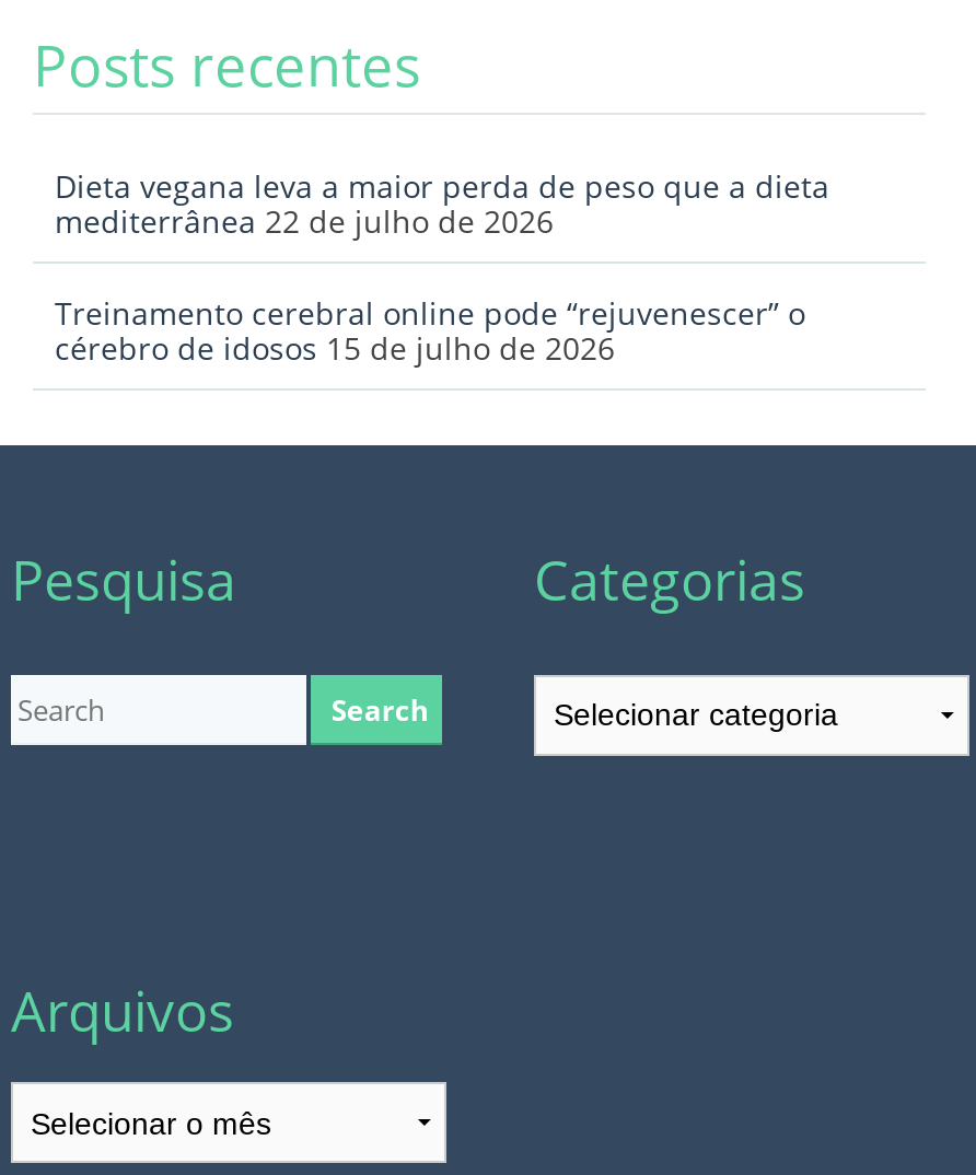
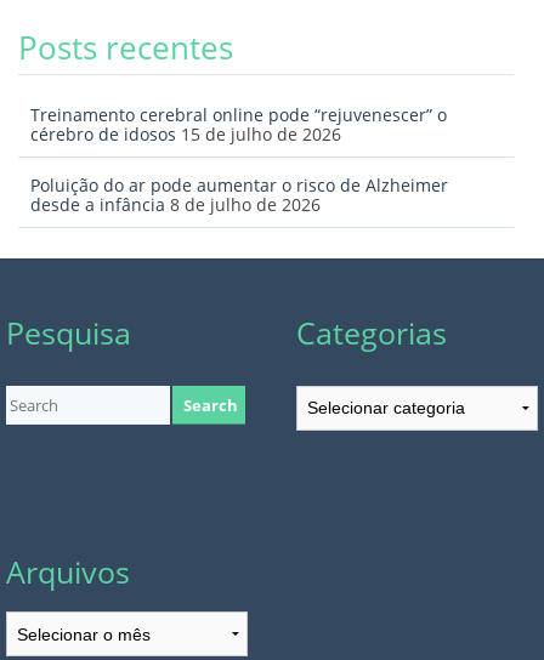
- Dieta vegana leva a maior perda de peso que a dieta
- mediterrânea 22 de julho de 2026

moved up: Treinamento cerebral online pode “rejuvenescer” o | cérebro de idosos 15 de julho de 2026

+ Poluição do ar pode aumentar o risco de Alzheimer
+ desde a infância 8 de julho de 2026
